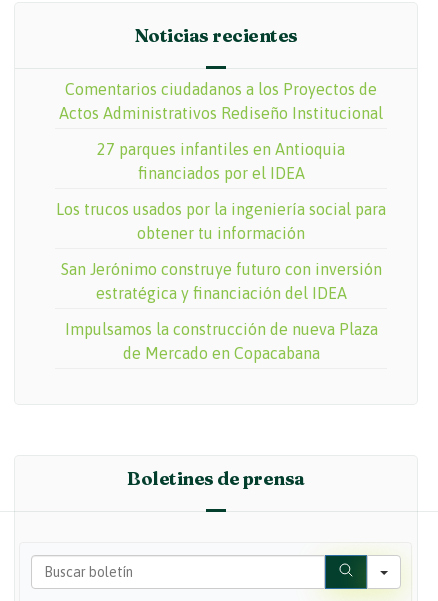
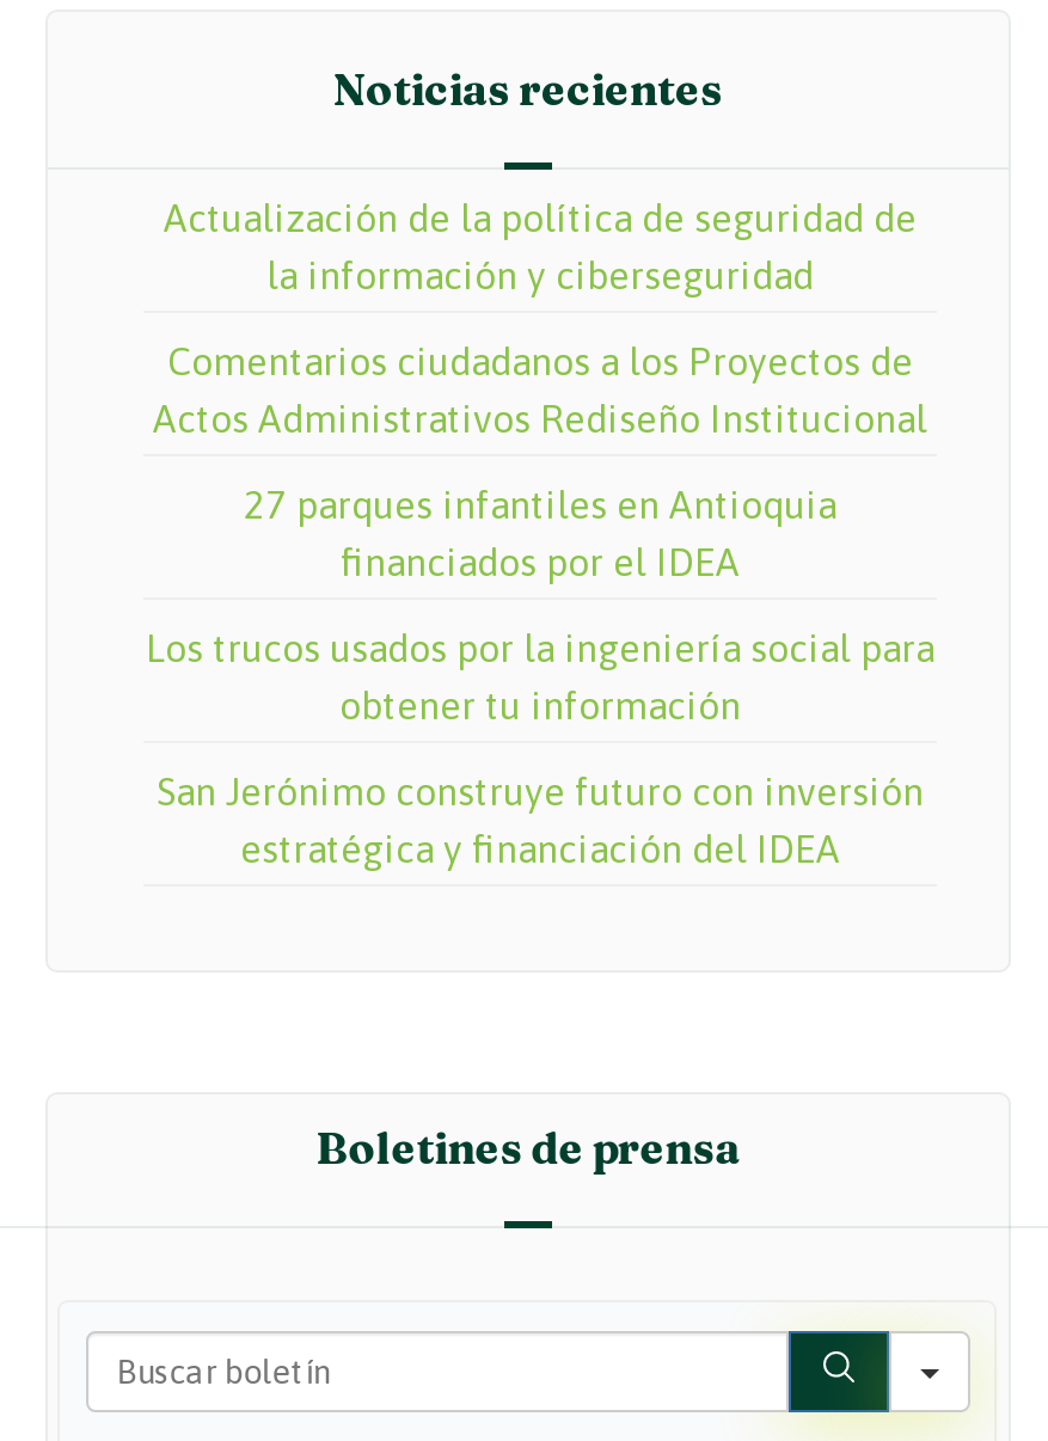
+ Actualización de la política de seguridad de
+ la información y ciberseguridad

moved down: Comentarios ciudadanos a los Proyectos de | Actos Administrativos Rediseño Institucional | 27 parques infantiles en Antioquia | financiados por el IDEA | Los trucos usados por la ingeniería social para | obtener tu información | San Jerónimo construye futuro con inversión | estratégica y financiación del IDEA

- Impulsamos la construcción de nueva Plaza
- de Mercado en Copacabana
